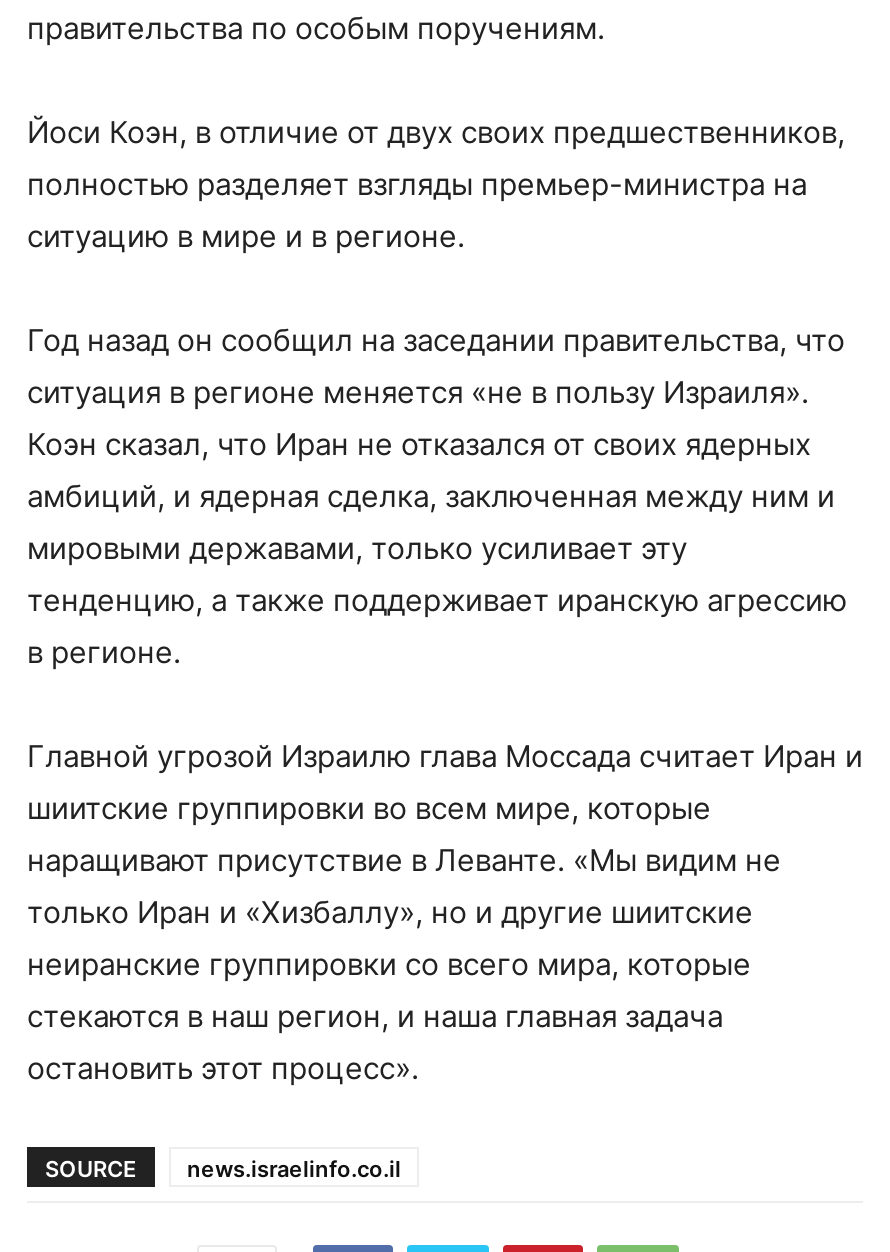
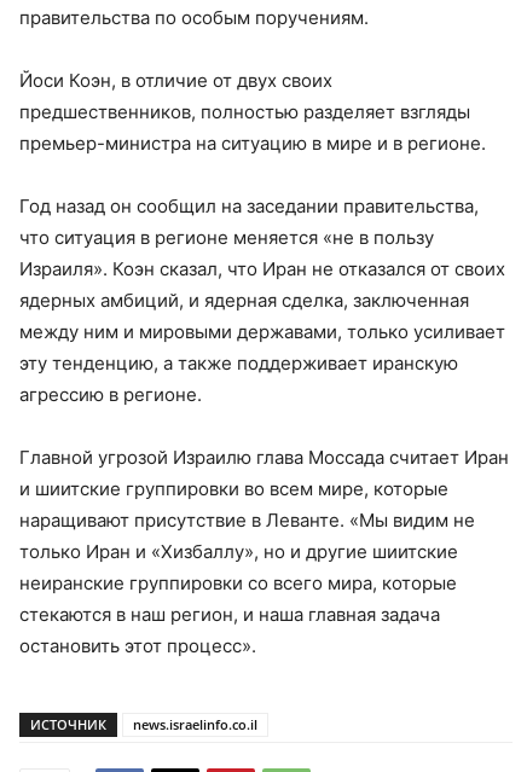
- SOURCE
+ ИСТОЧНИК
